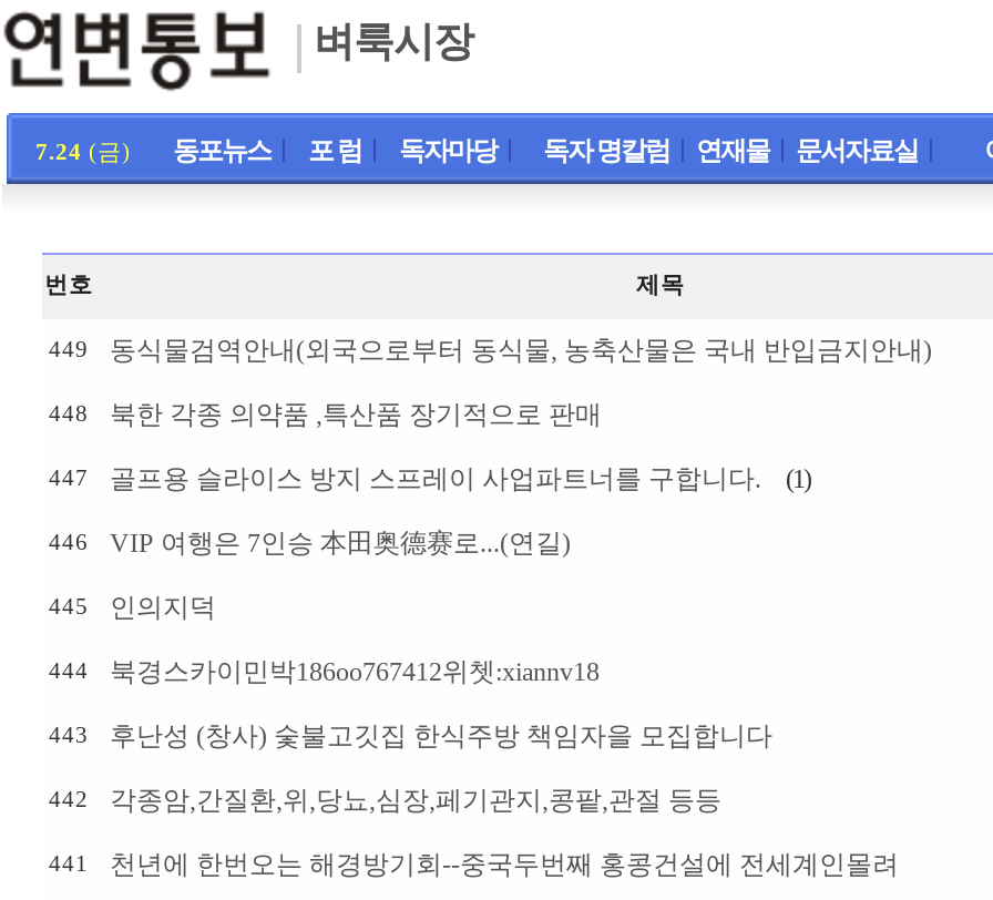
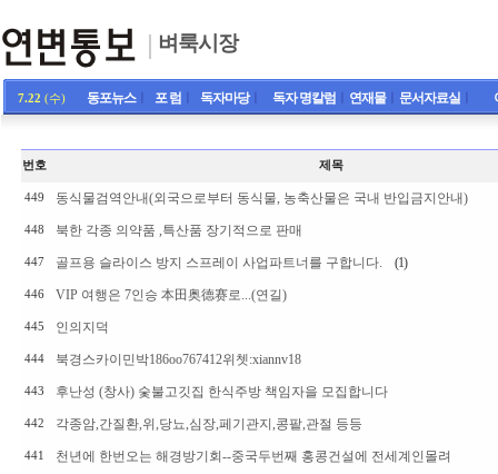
- 7.24 (금)
+ 7.22 (수)
